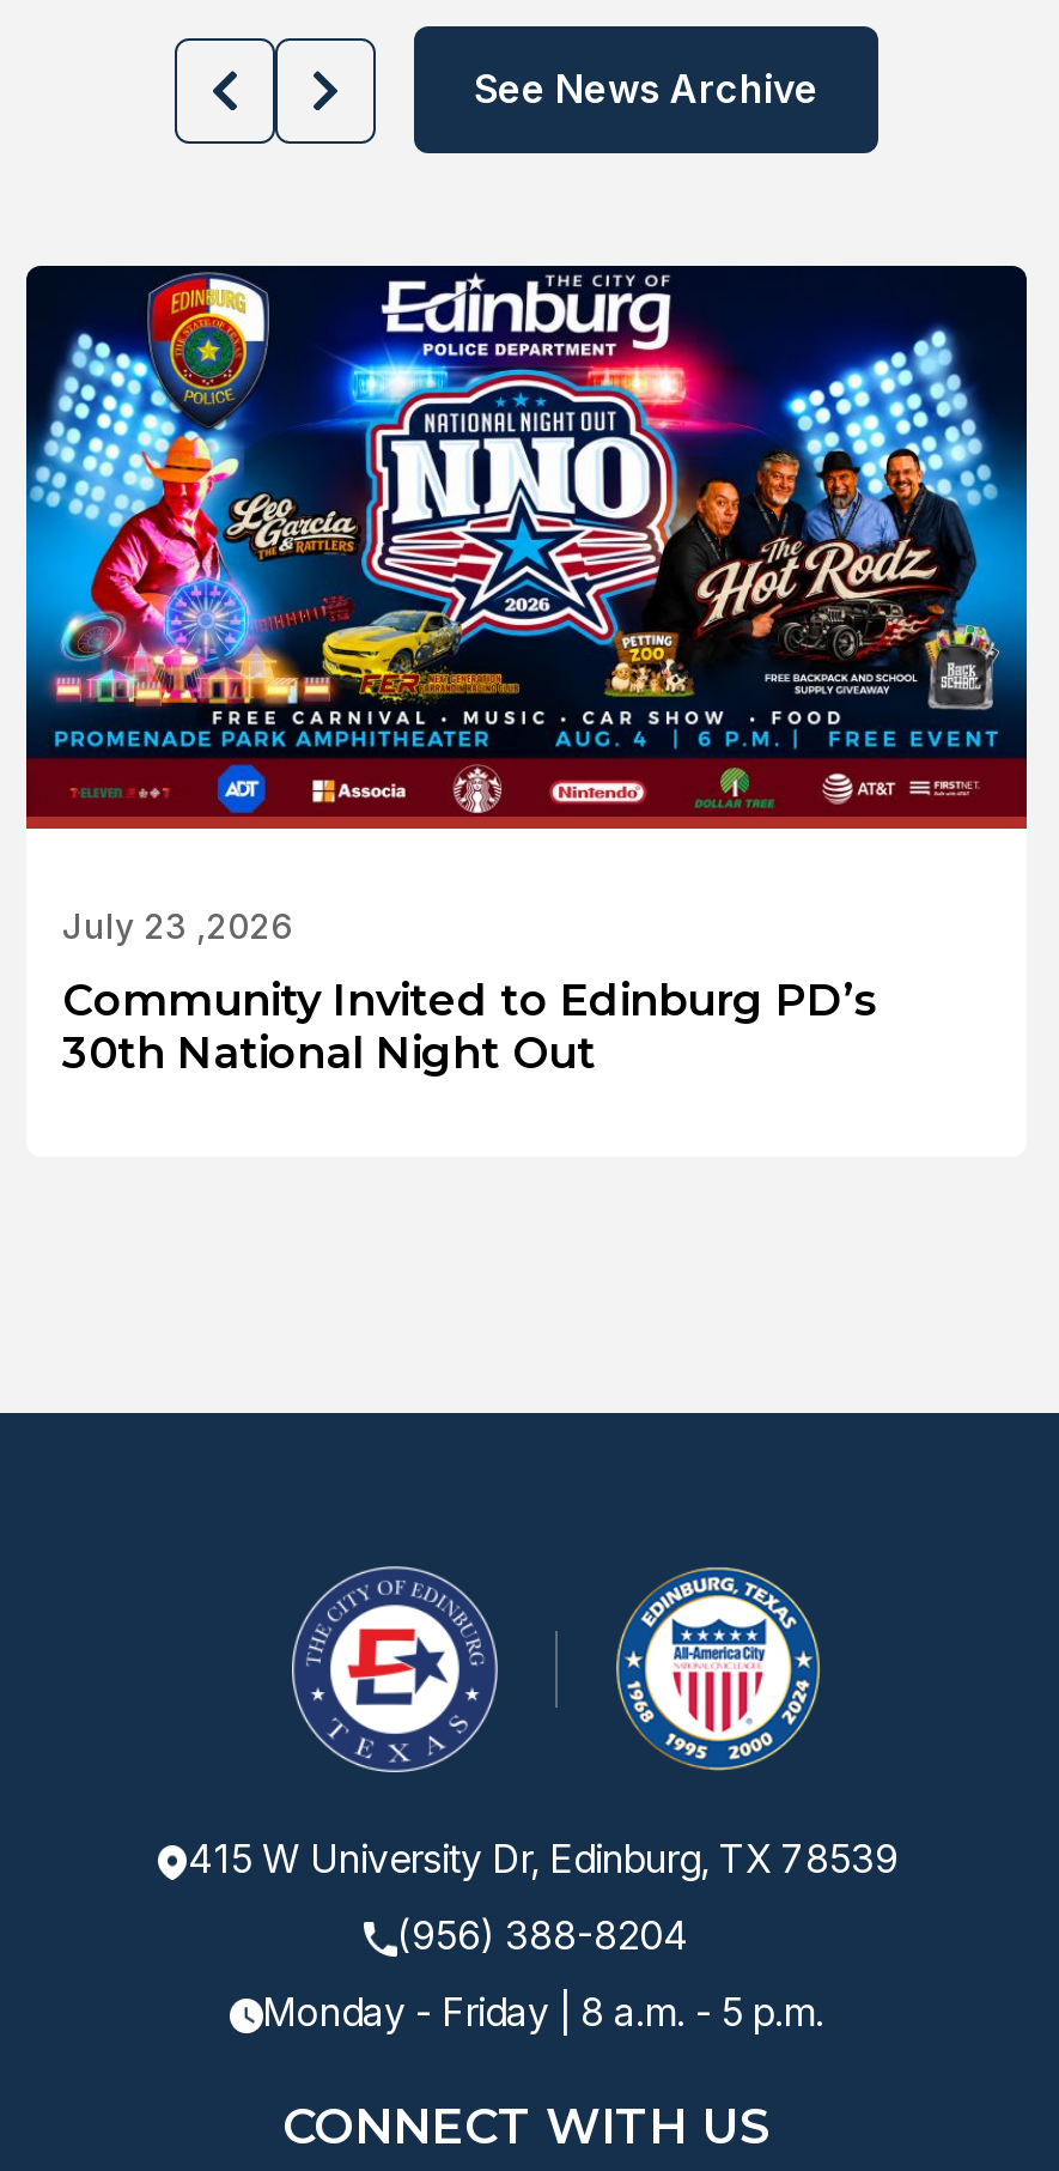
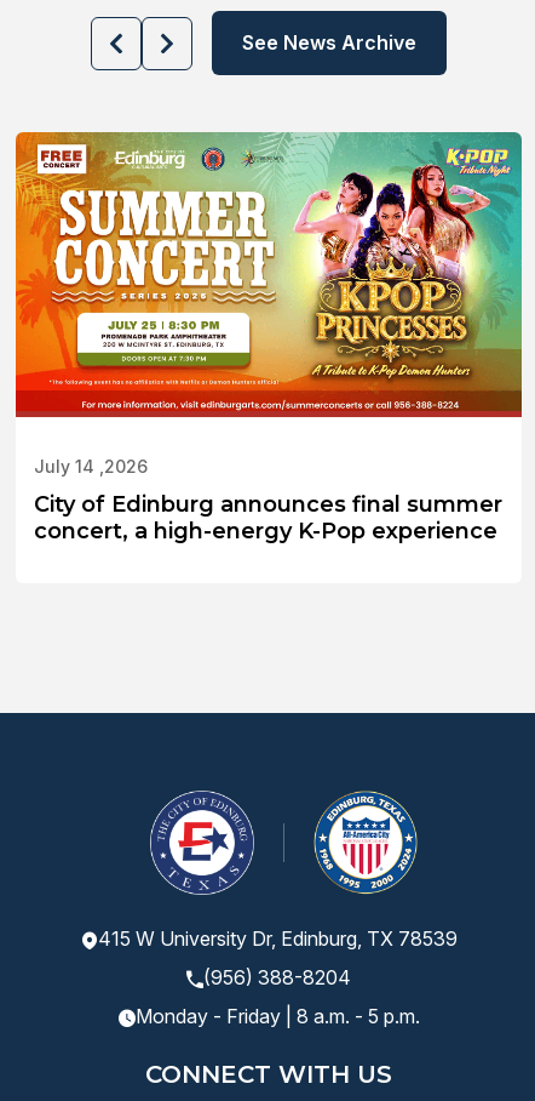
- [image]
- July 23 ,2026
+ [image]
+ July 14 ,2026

- Community Invited to Edinburg PD’s
- 30th National Night Out
+ City of Edinburg announces final summer
+ concert, a high-energy K-Pop experience
